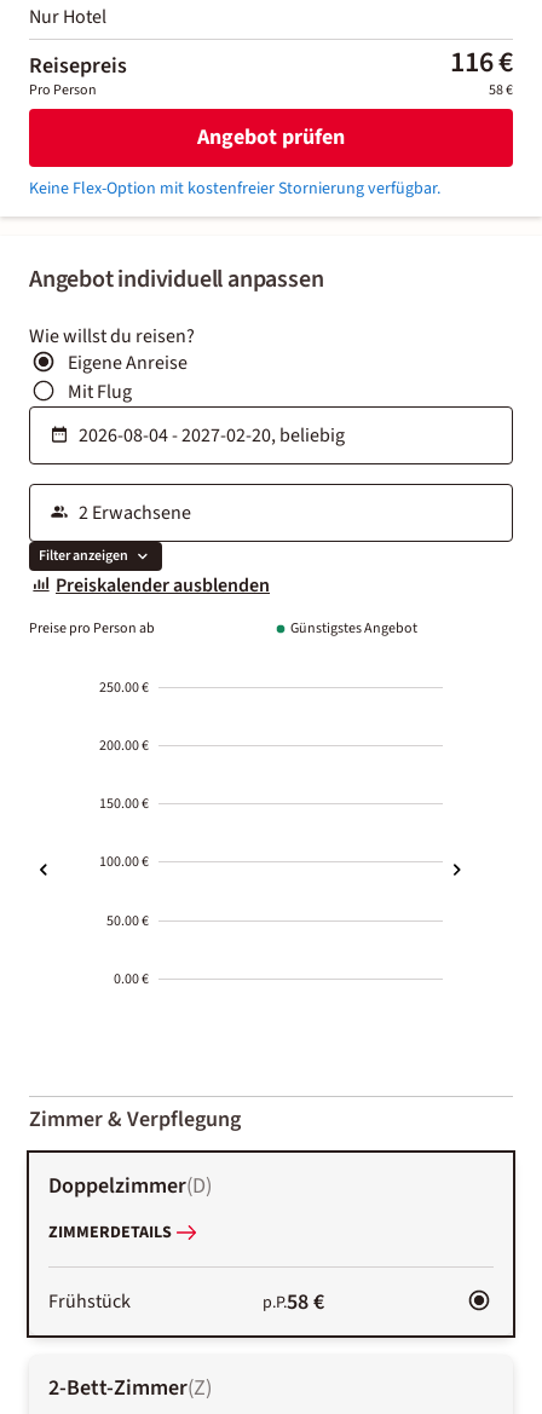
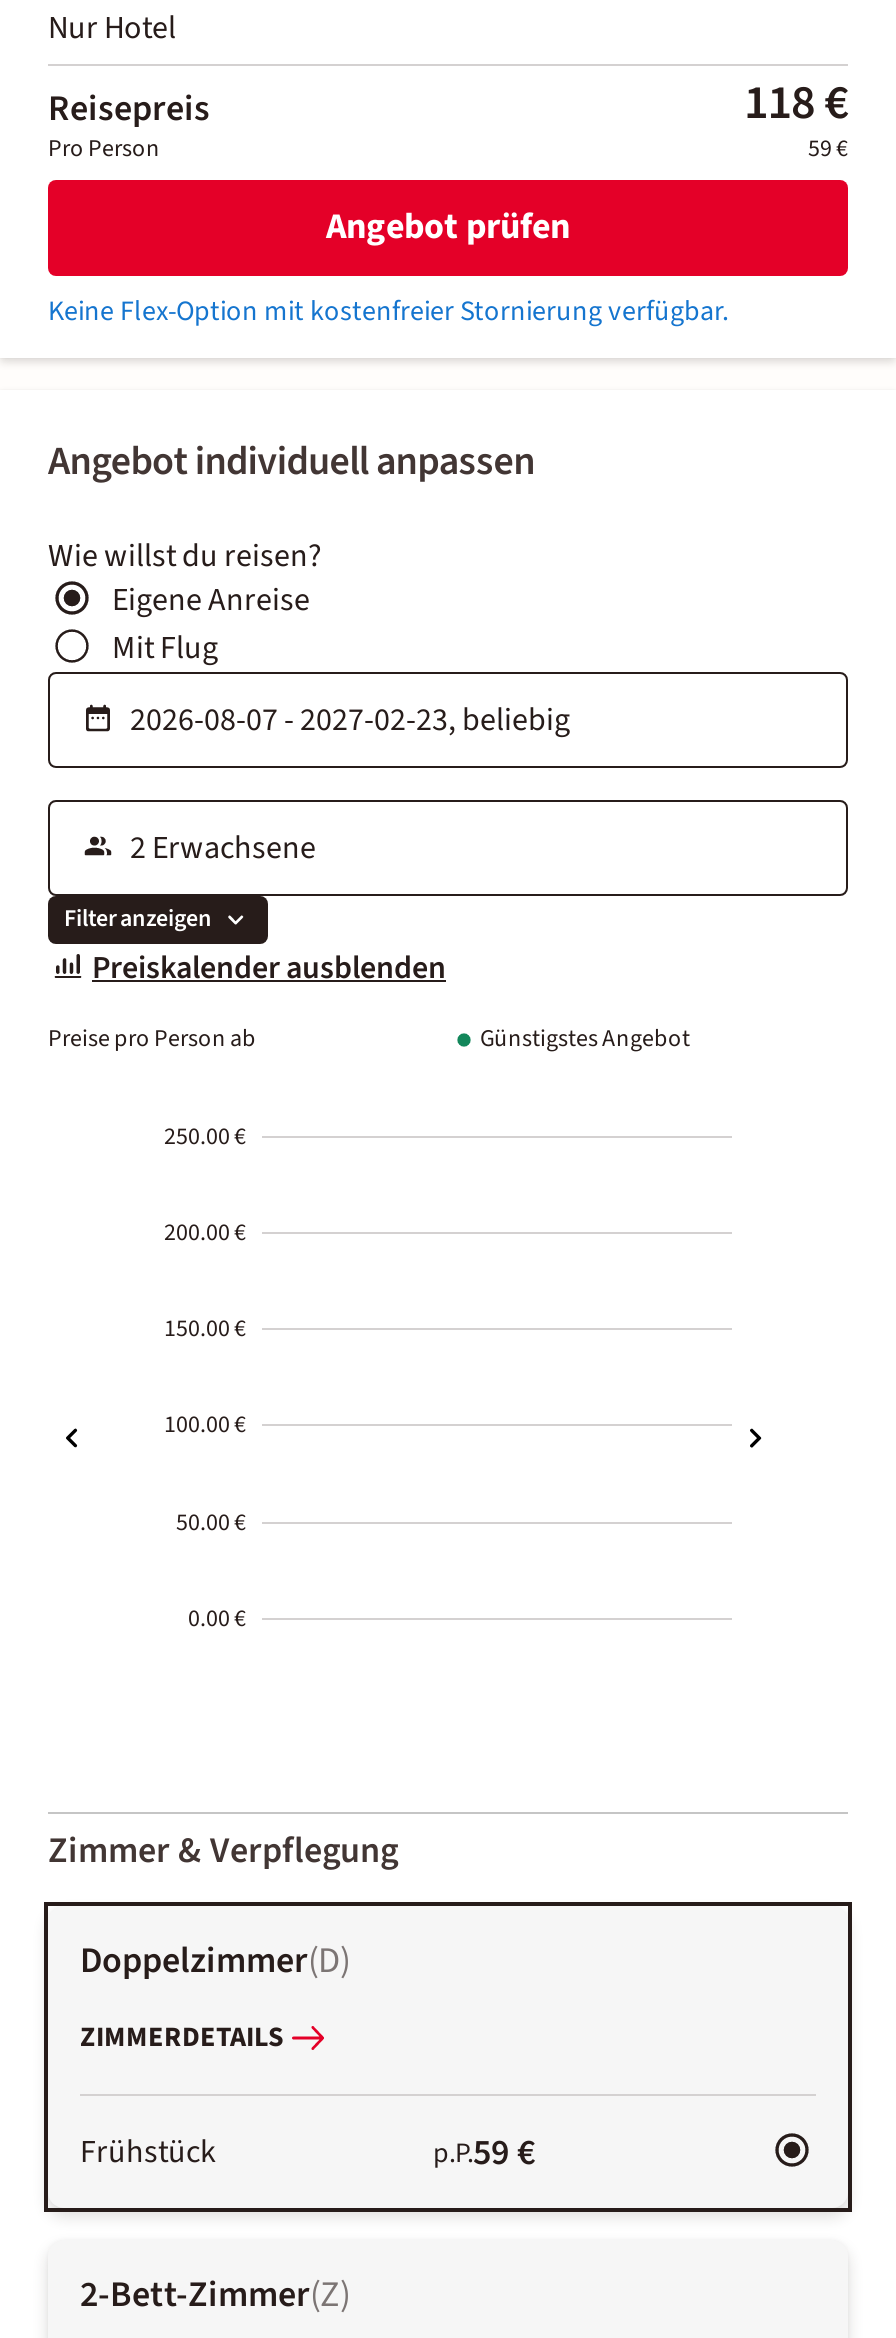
- 116 €
+ 118 €

- 58 €
+ 59 €

- p.P.58 €
+ p.P.59 €
